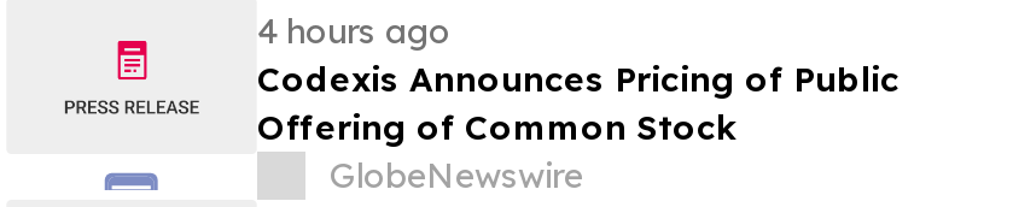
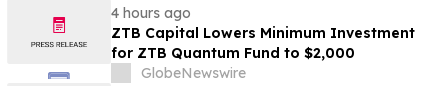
- Codexis Announces Pricing of Public
- Offering of Common Stock
+ ZTB Capital Lowers Minimum Investment
+ for ZTB Quantum Fund to $2,000
